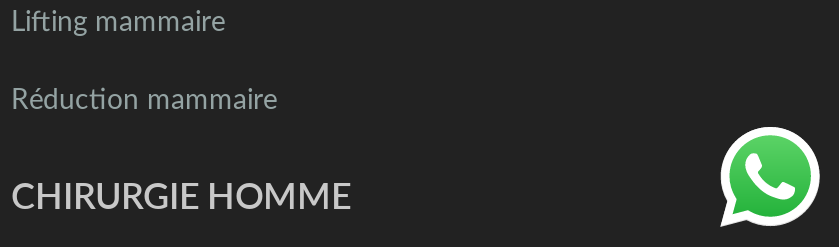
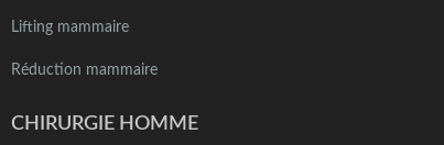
- [image]
